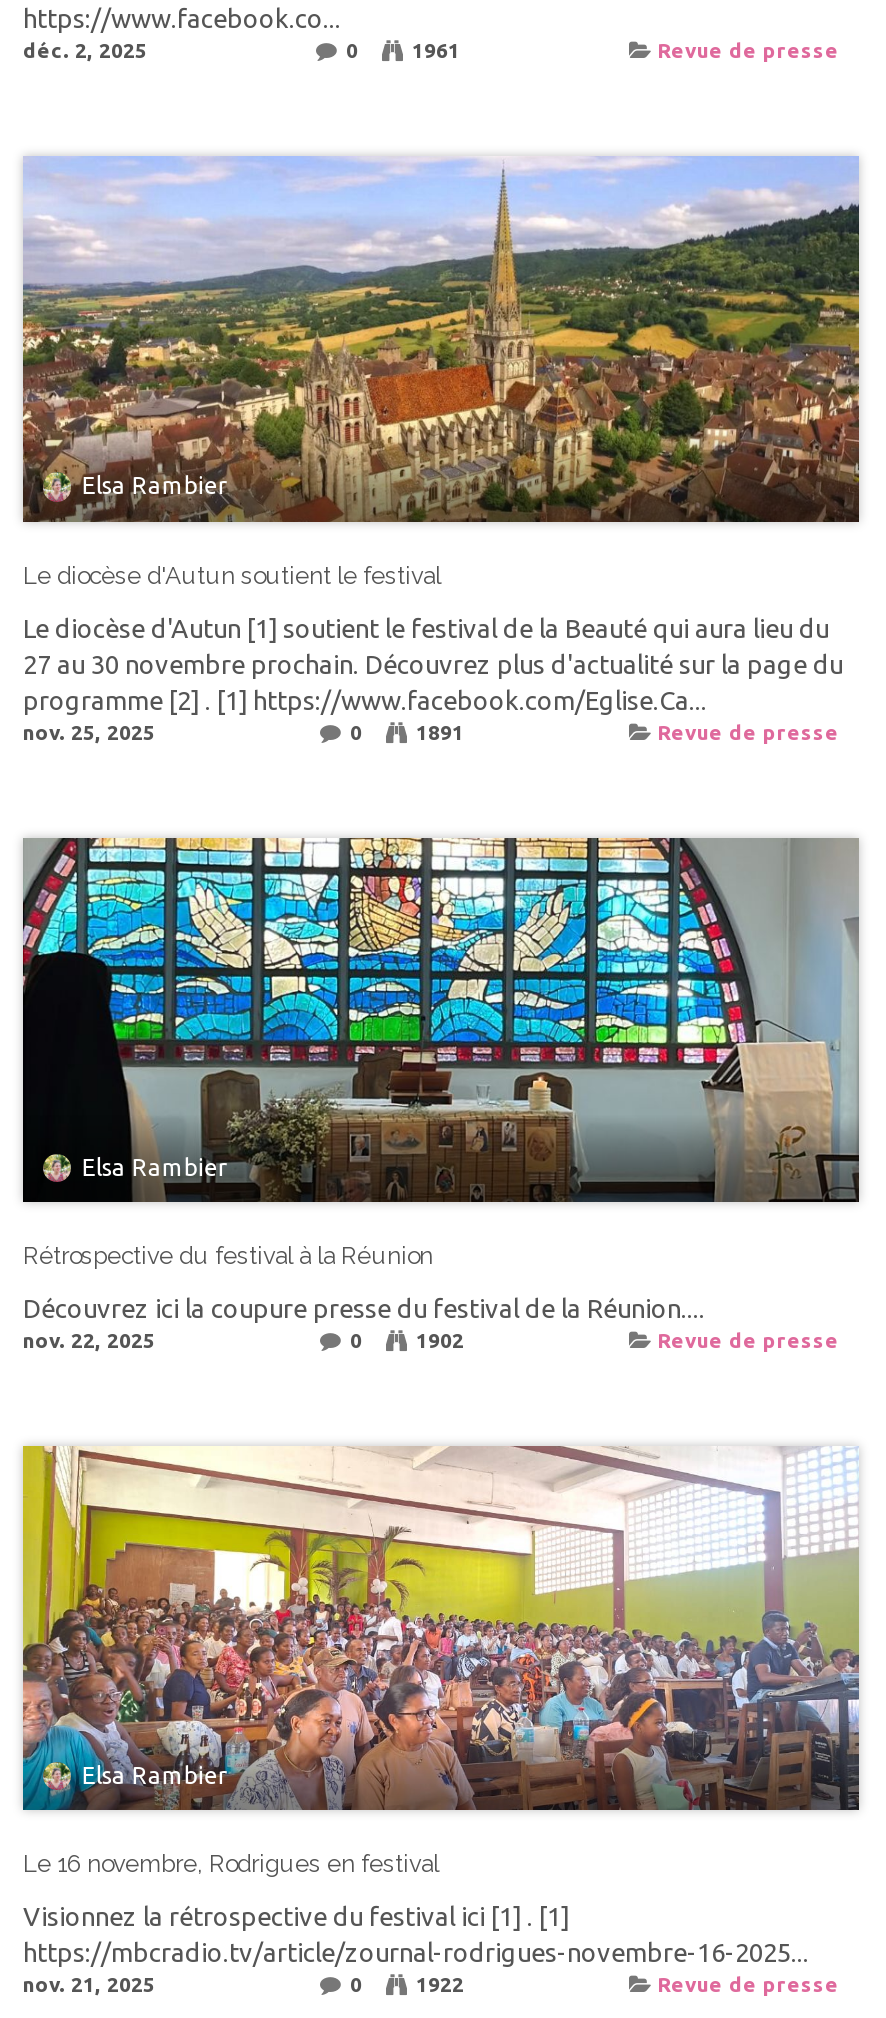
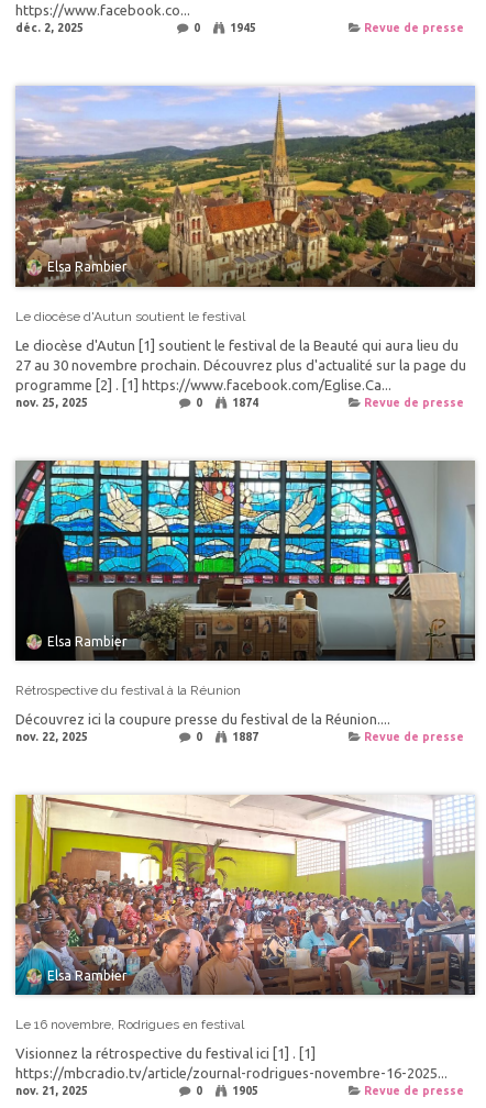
- 1961
+ 1945

- 1891
+ 1874

- 1902
+ 1887

- 1922
+ 1905
